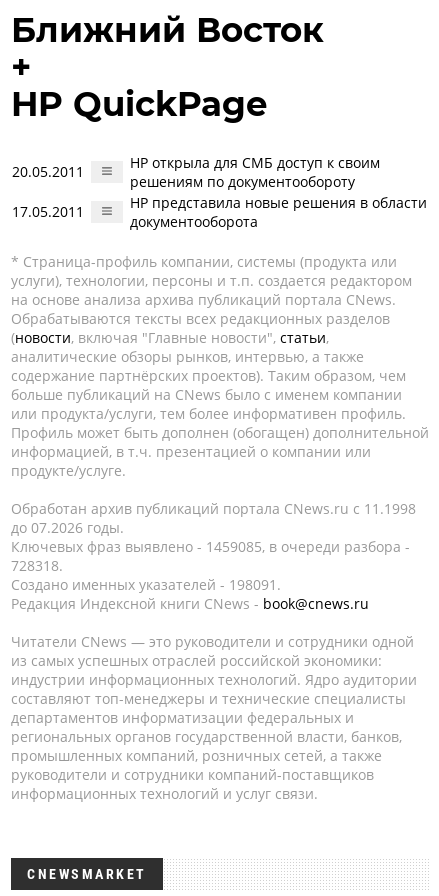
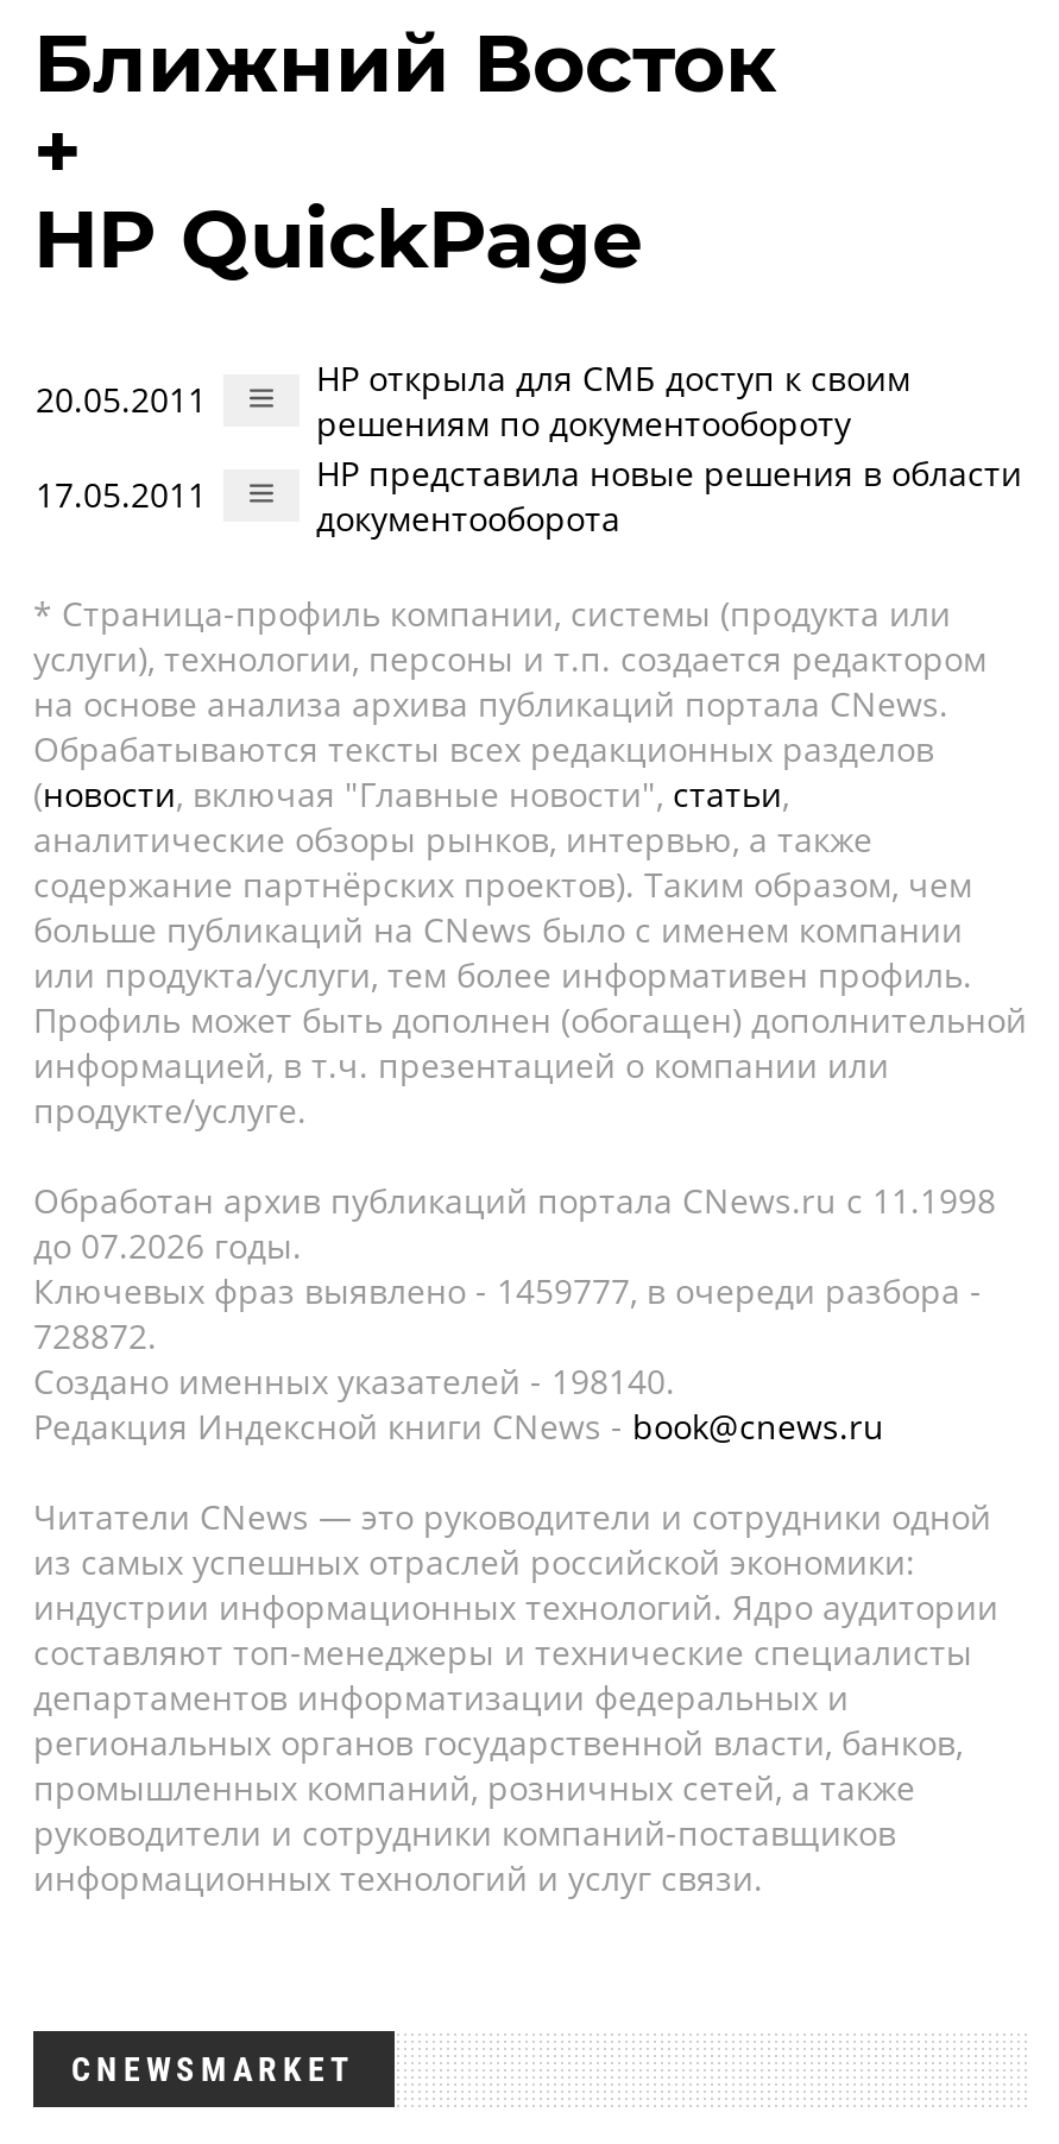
- Ключевых фраз выявлено - 1459085, в очереди разбора -
+ Ключевых фраз выявлено - 1459777, в очереди разбора -

- 728318.
+ 728872.

- Создано именных указателей - 198091.
+ Создано именных указателей - 198140.
